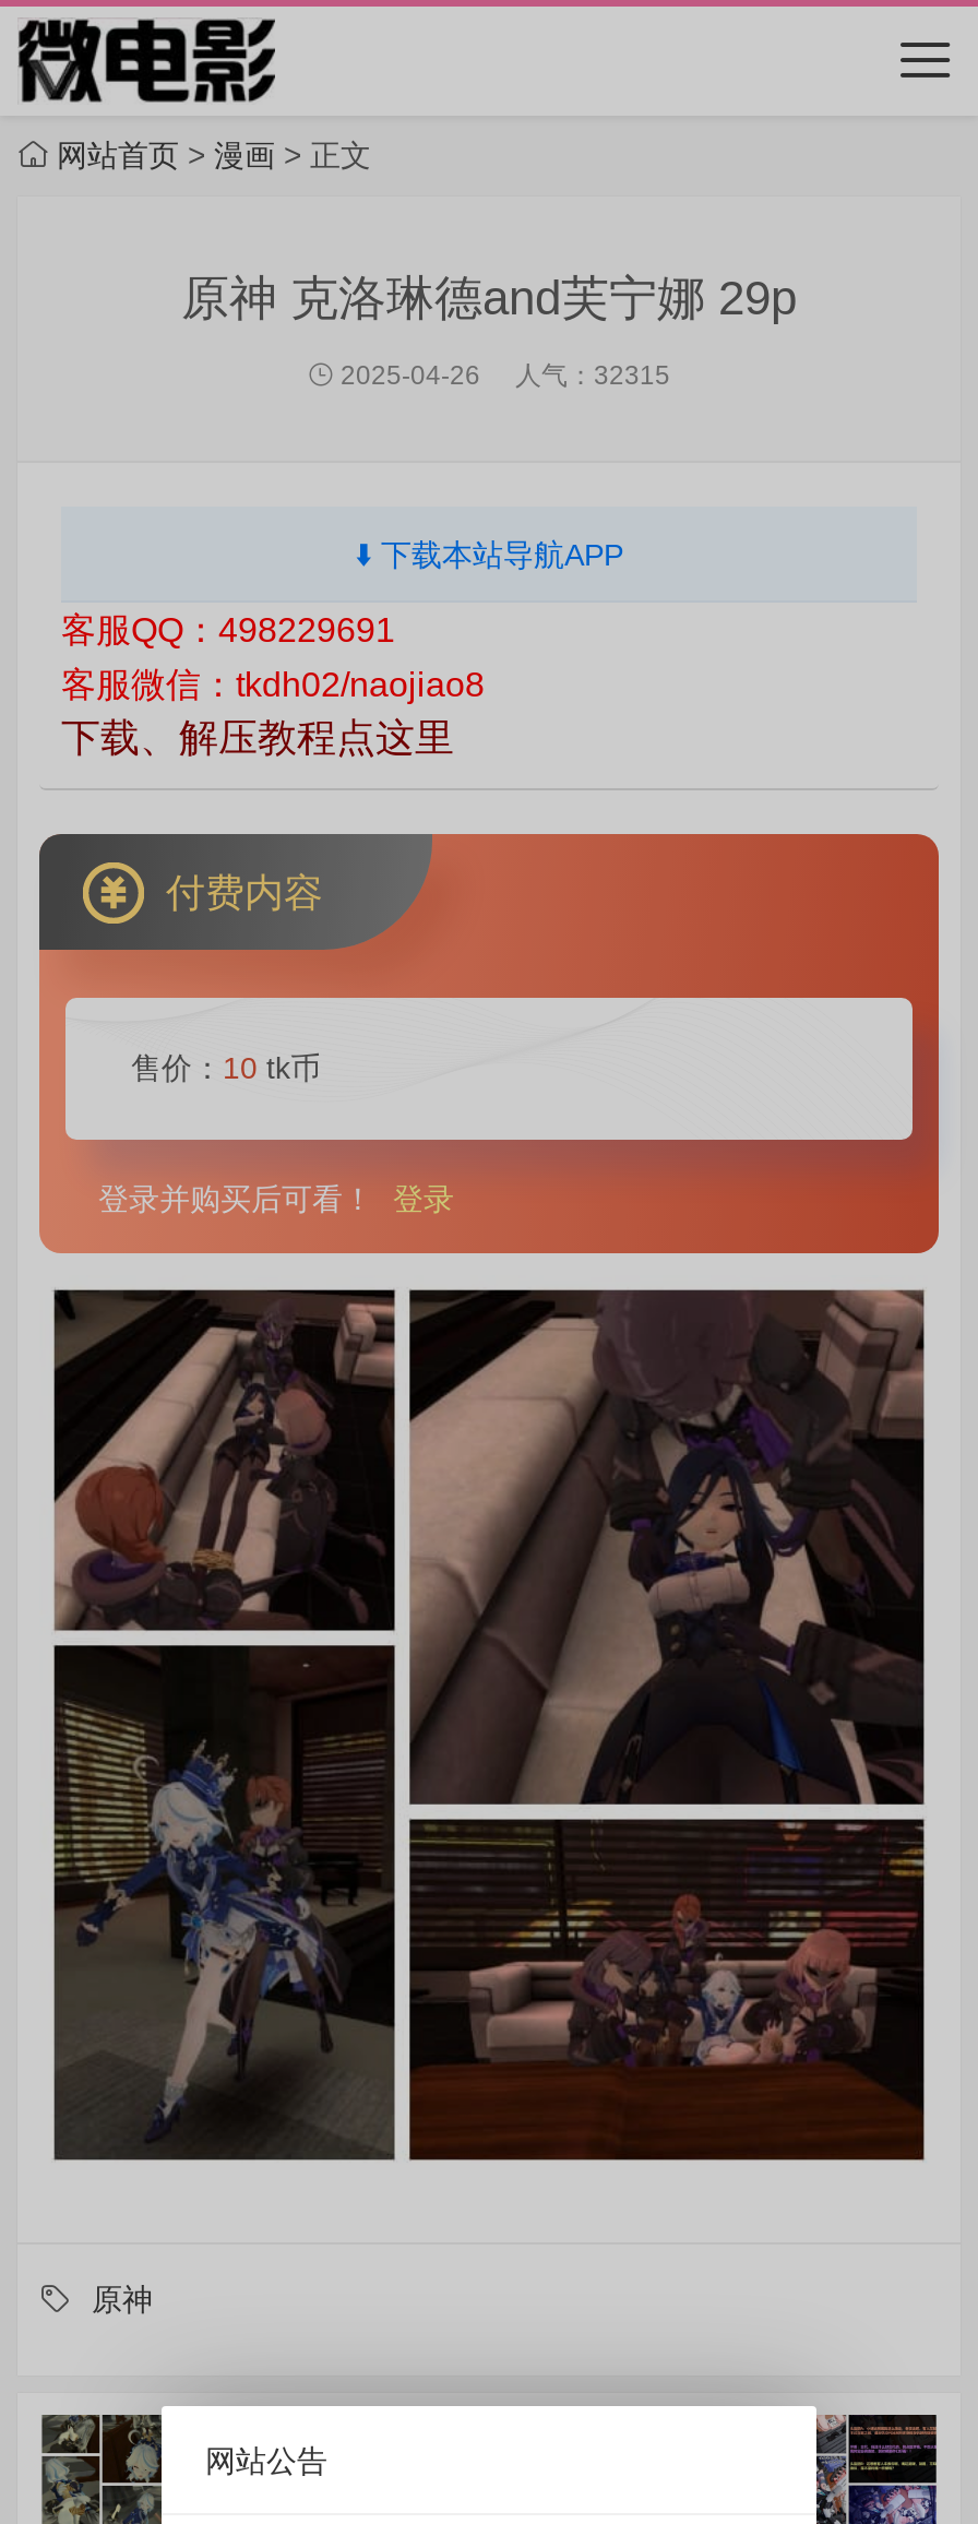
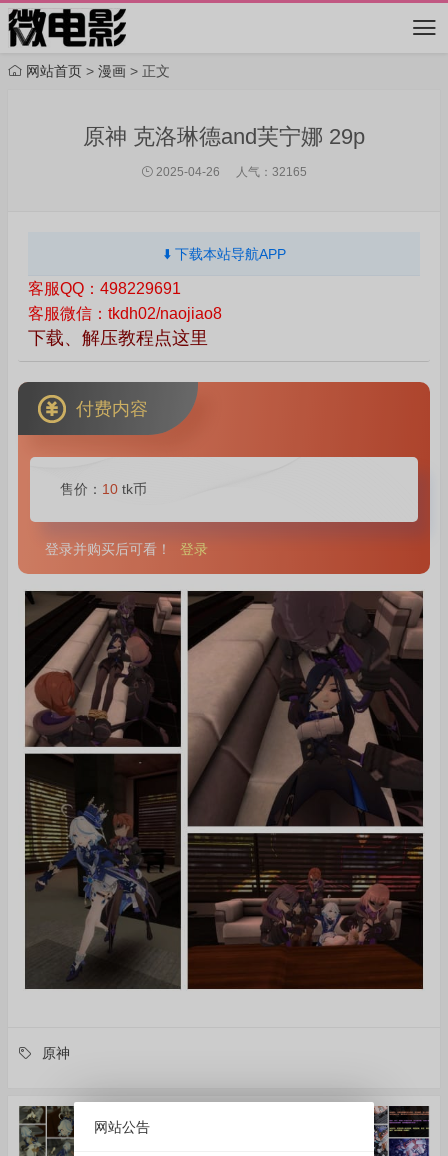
- 2025-04-26 人气：32315
+ 2025-04-26 人气：32165
